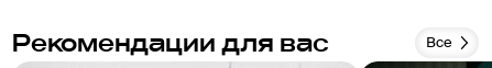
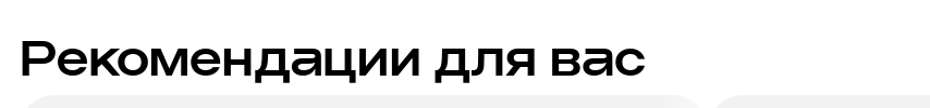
- Все
